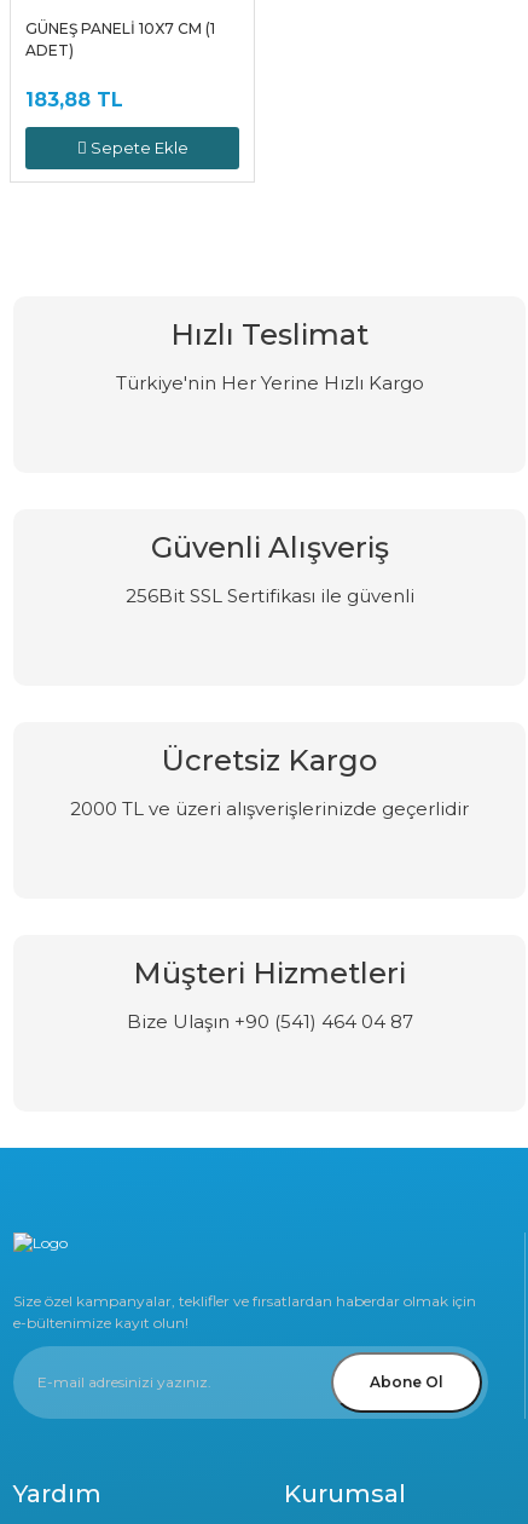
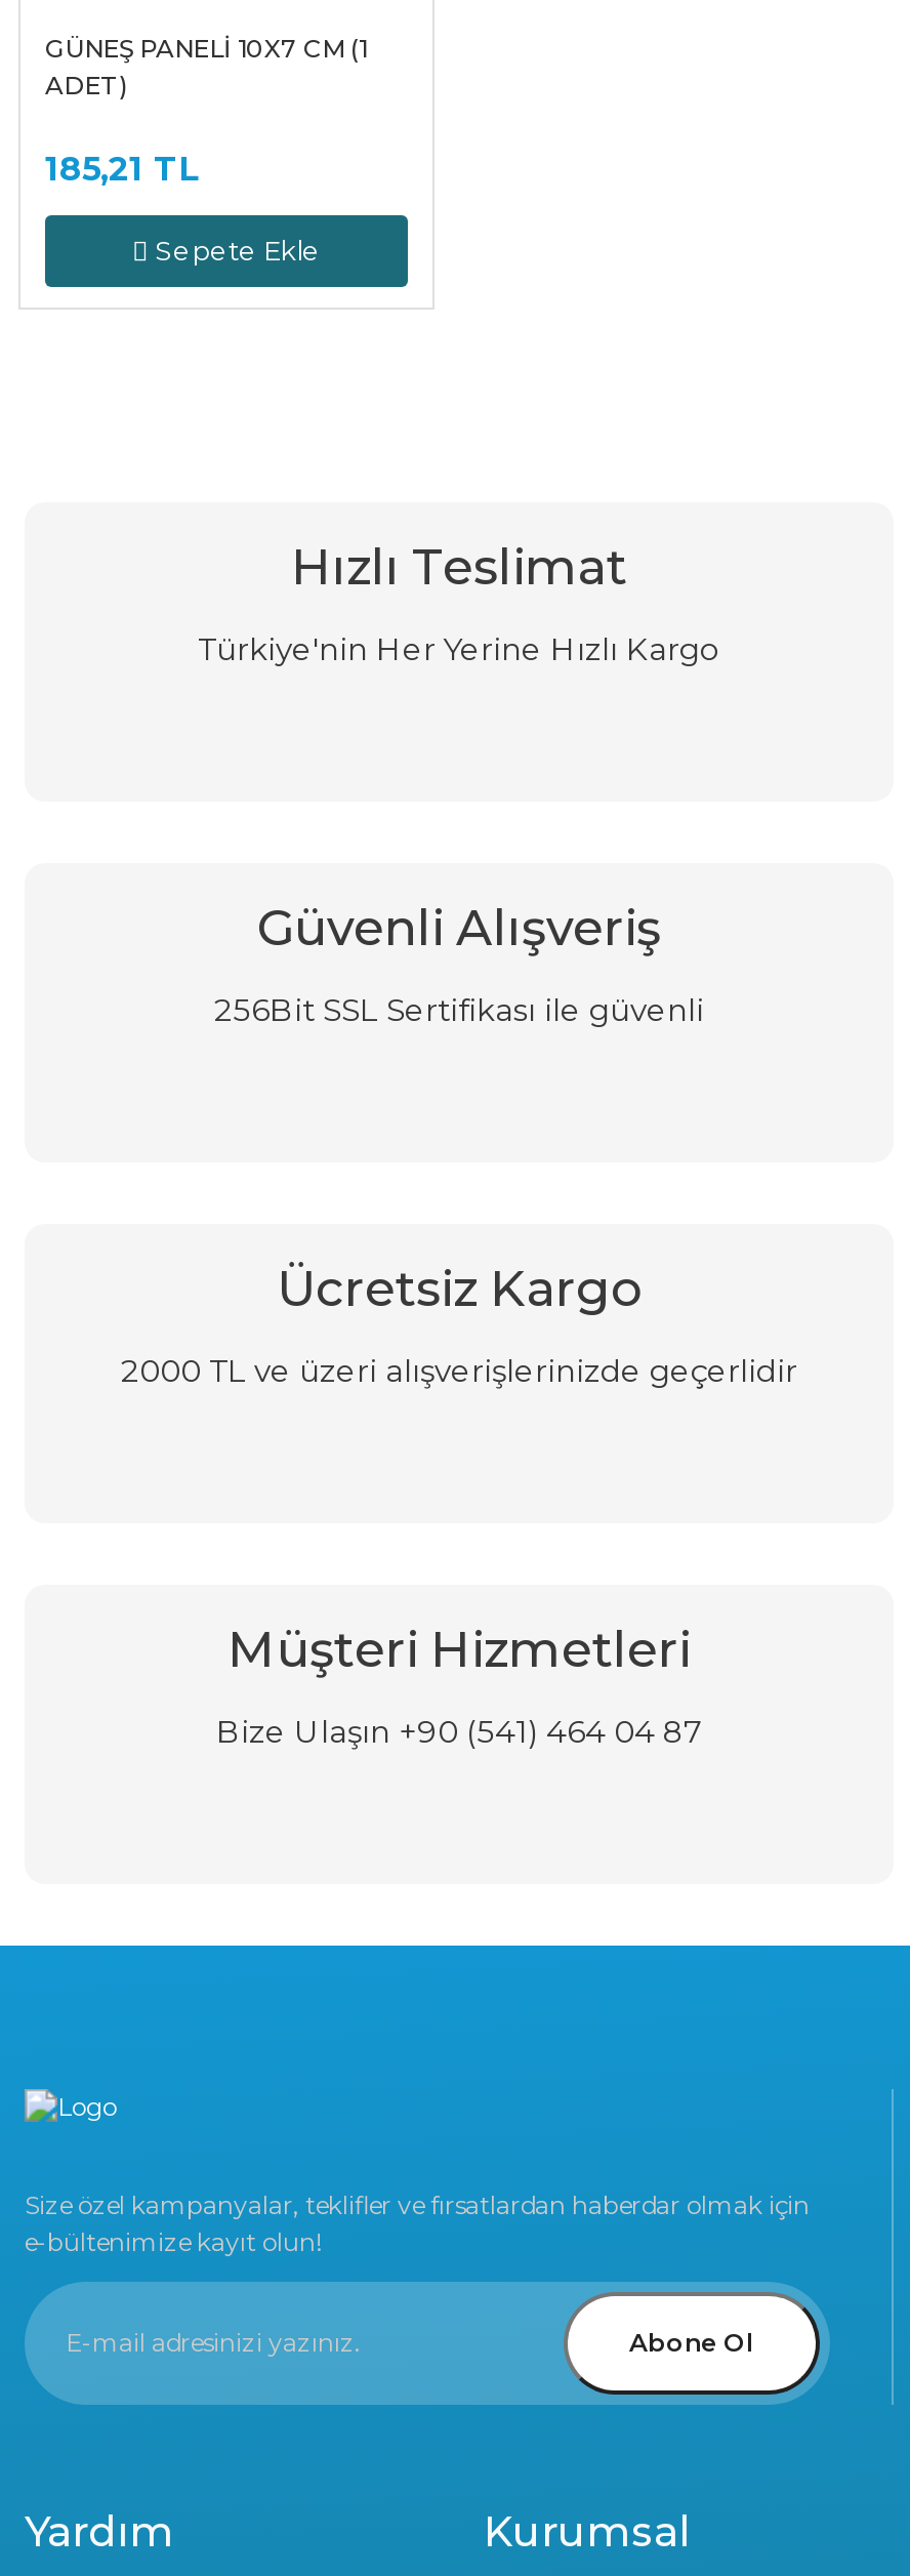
- 183,88 TL
+ 185,21 TL
